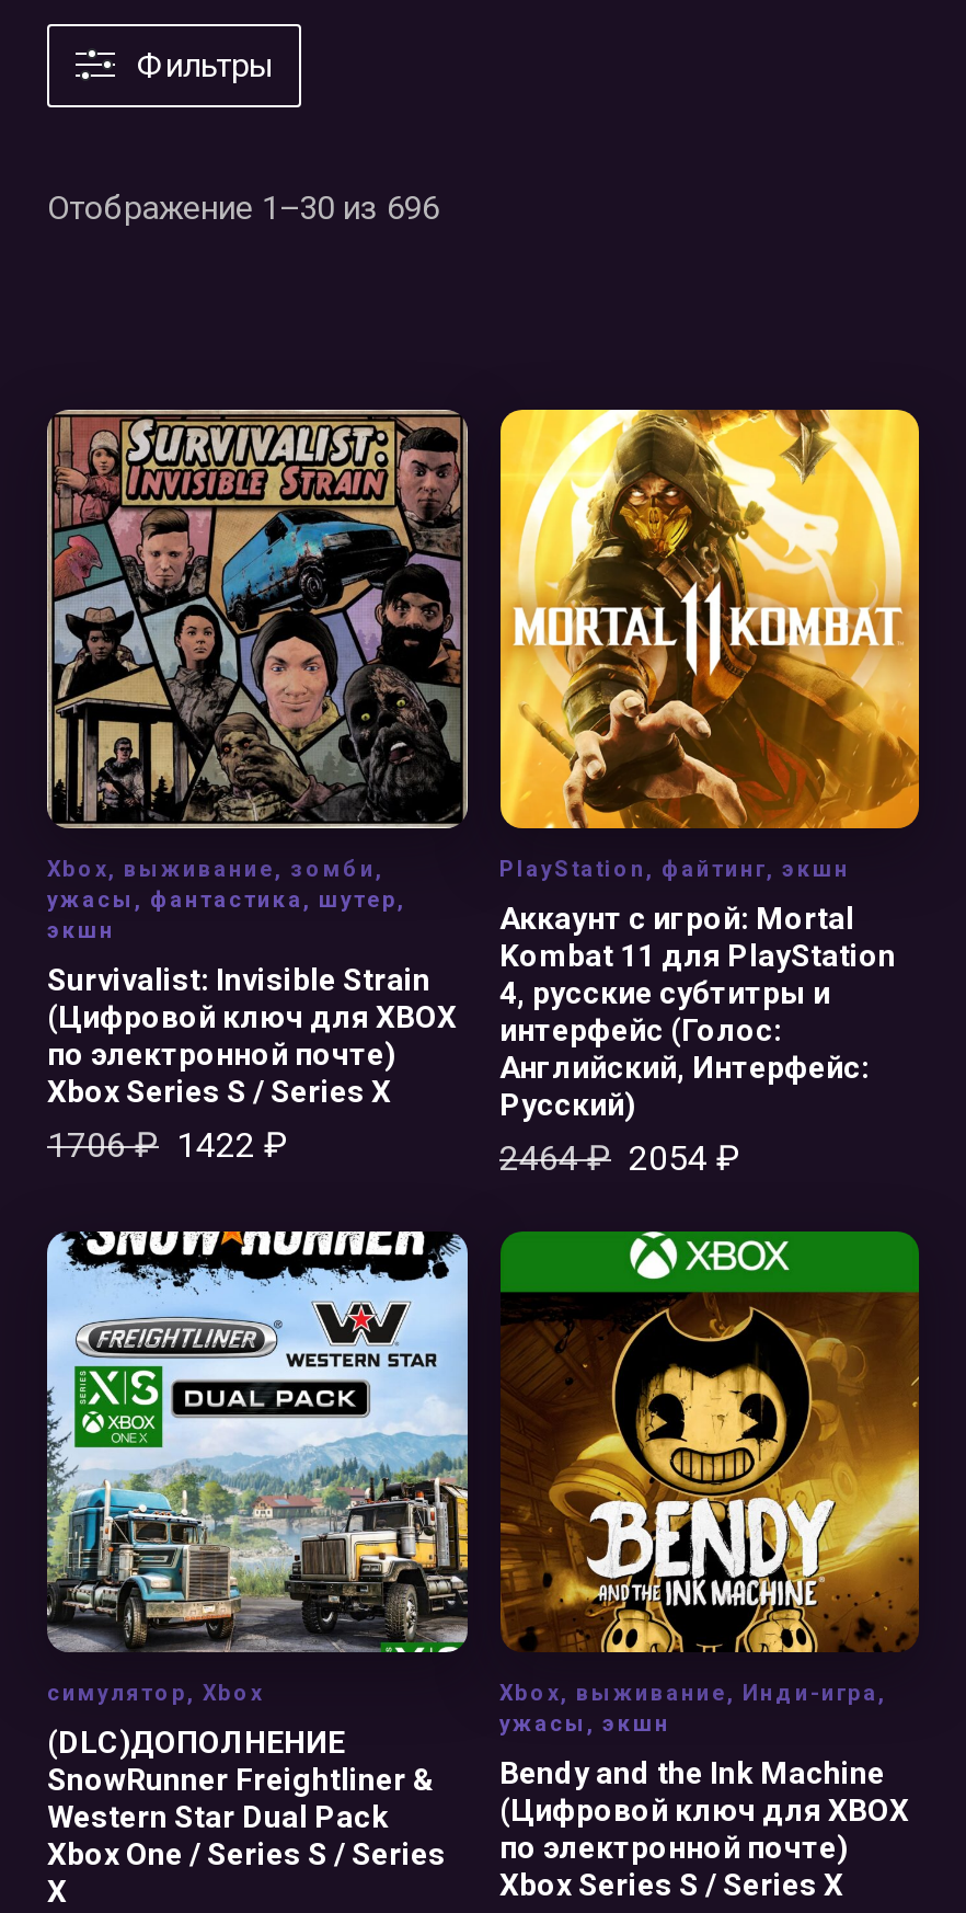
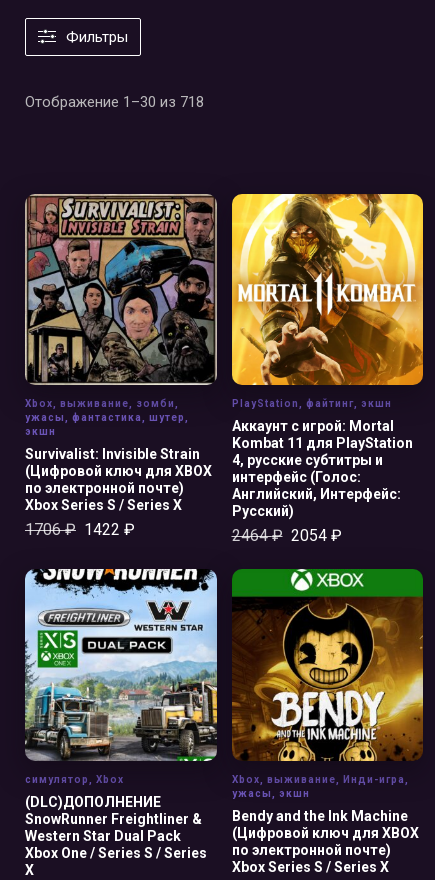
- Отображение 1–30 из 696
+ Отображение 1–30 из 718
